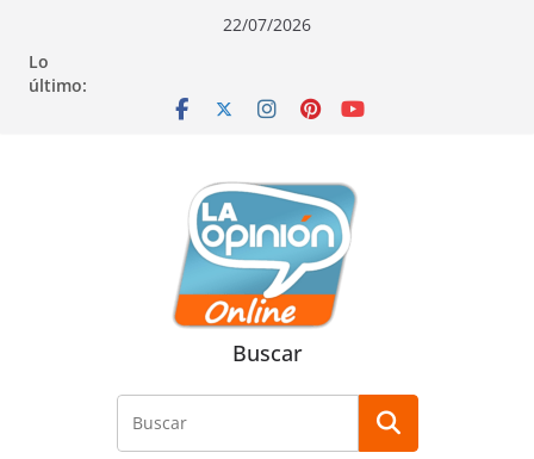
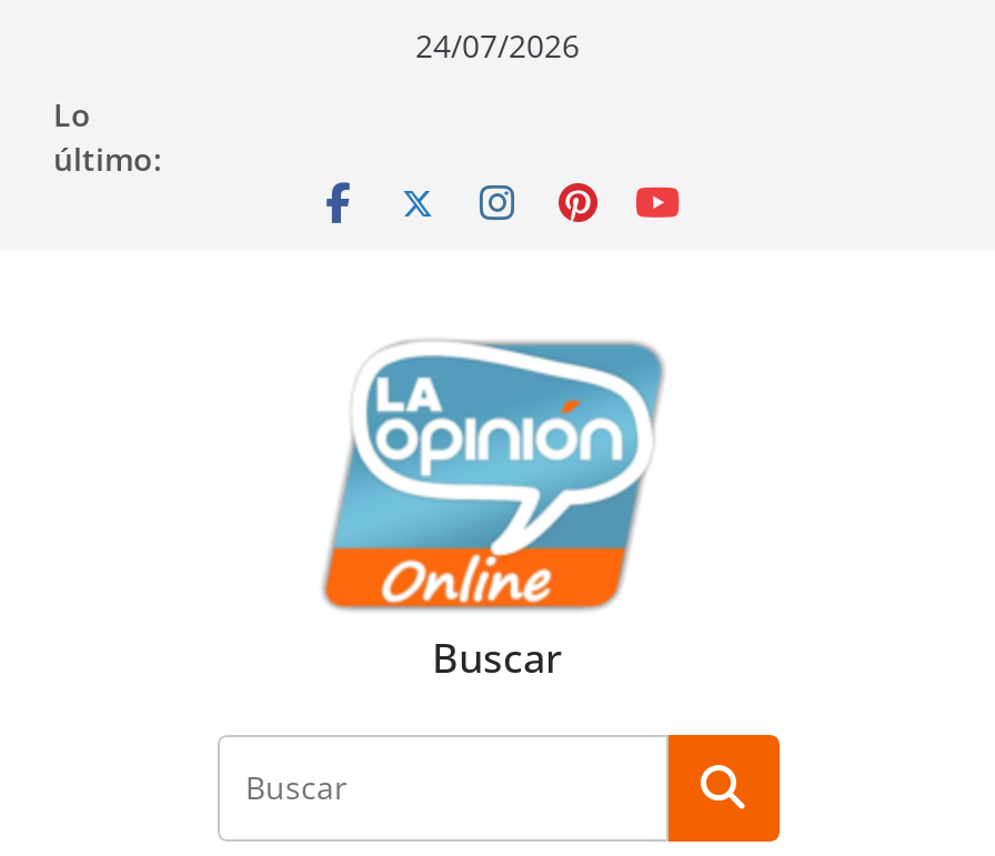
- 22/07/2026
+ 24/07/2026
